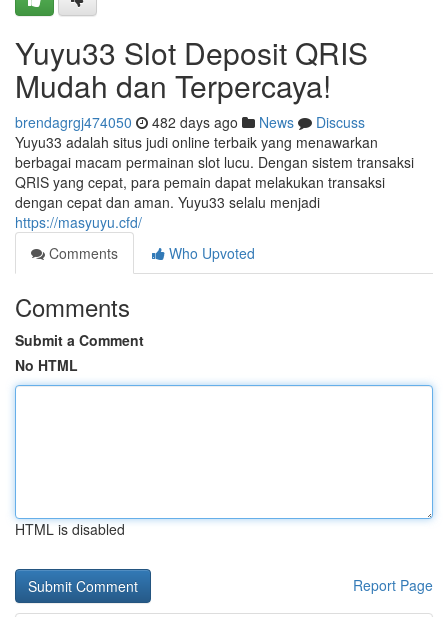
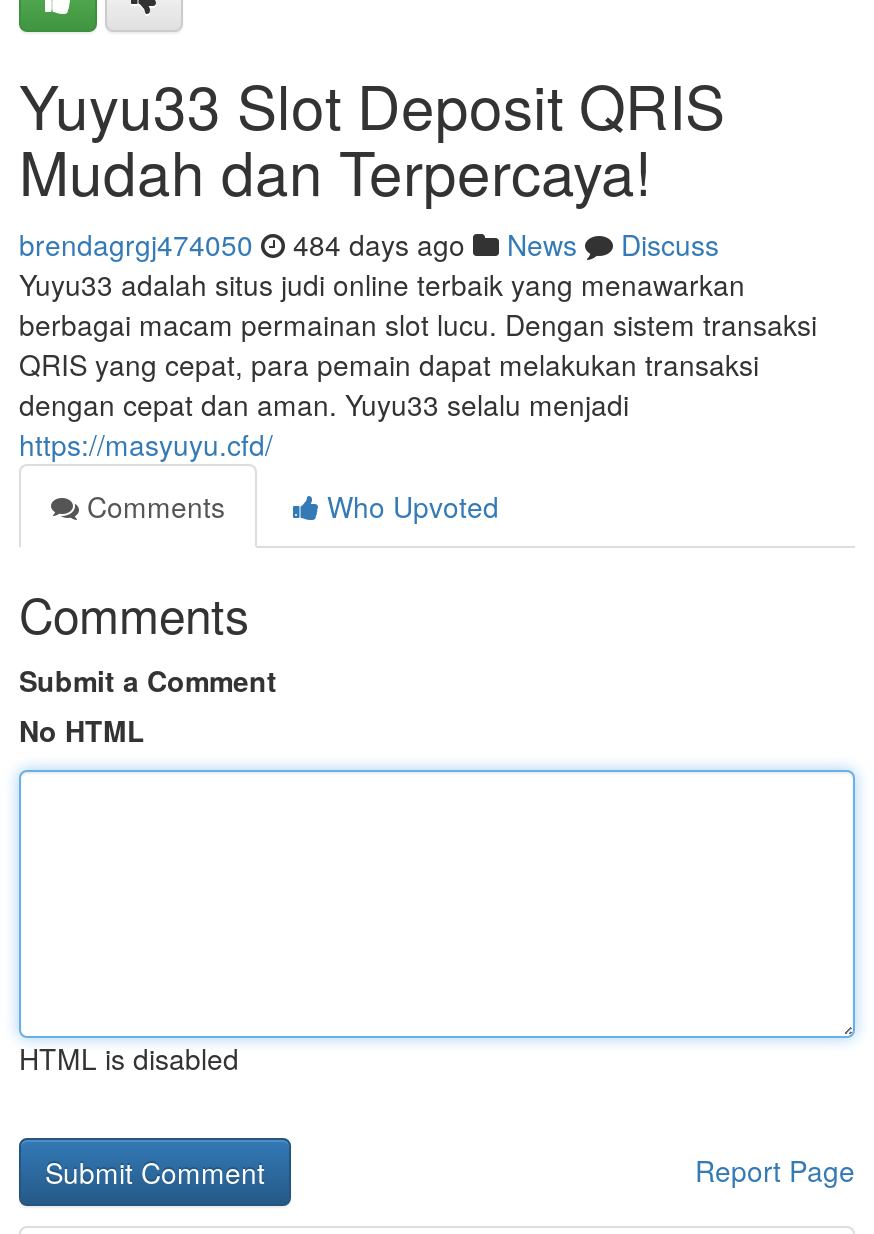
- brendagrgj474050 482 days ago News Discuss
+ brendagrgj474050 484 days ago News Discuss
